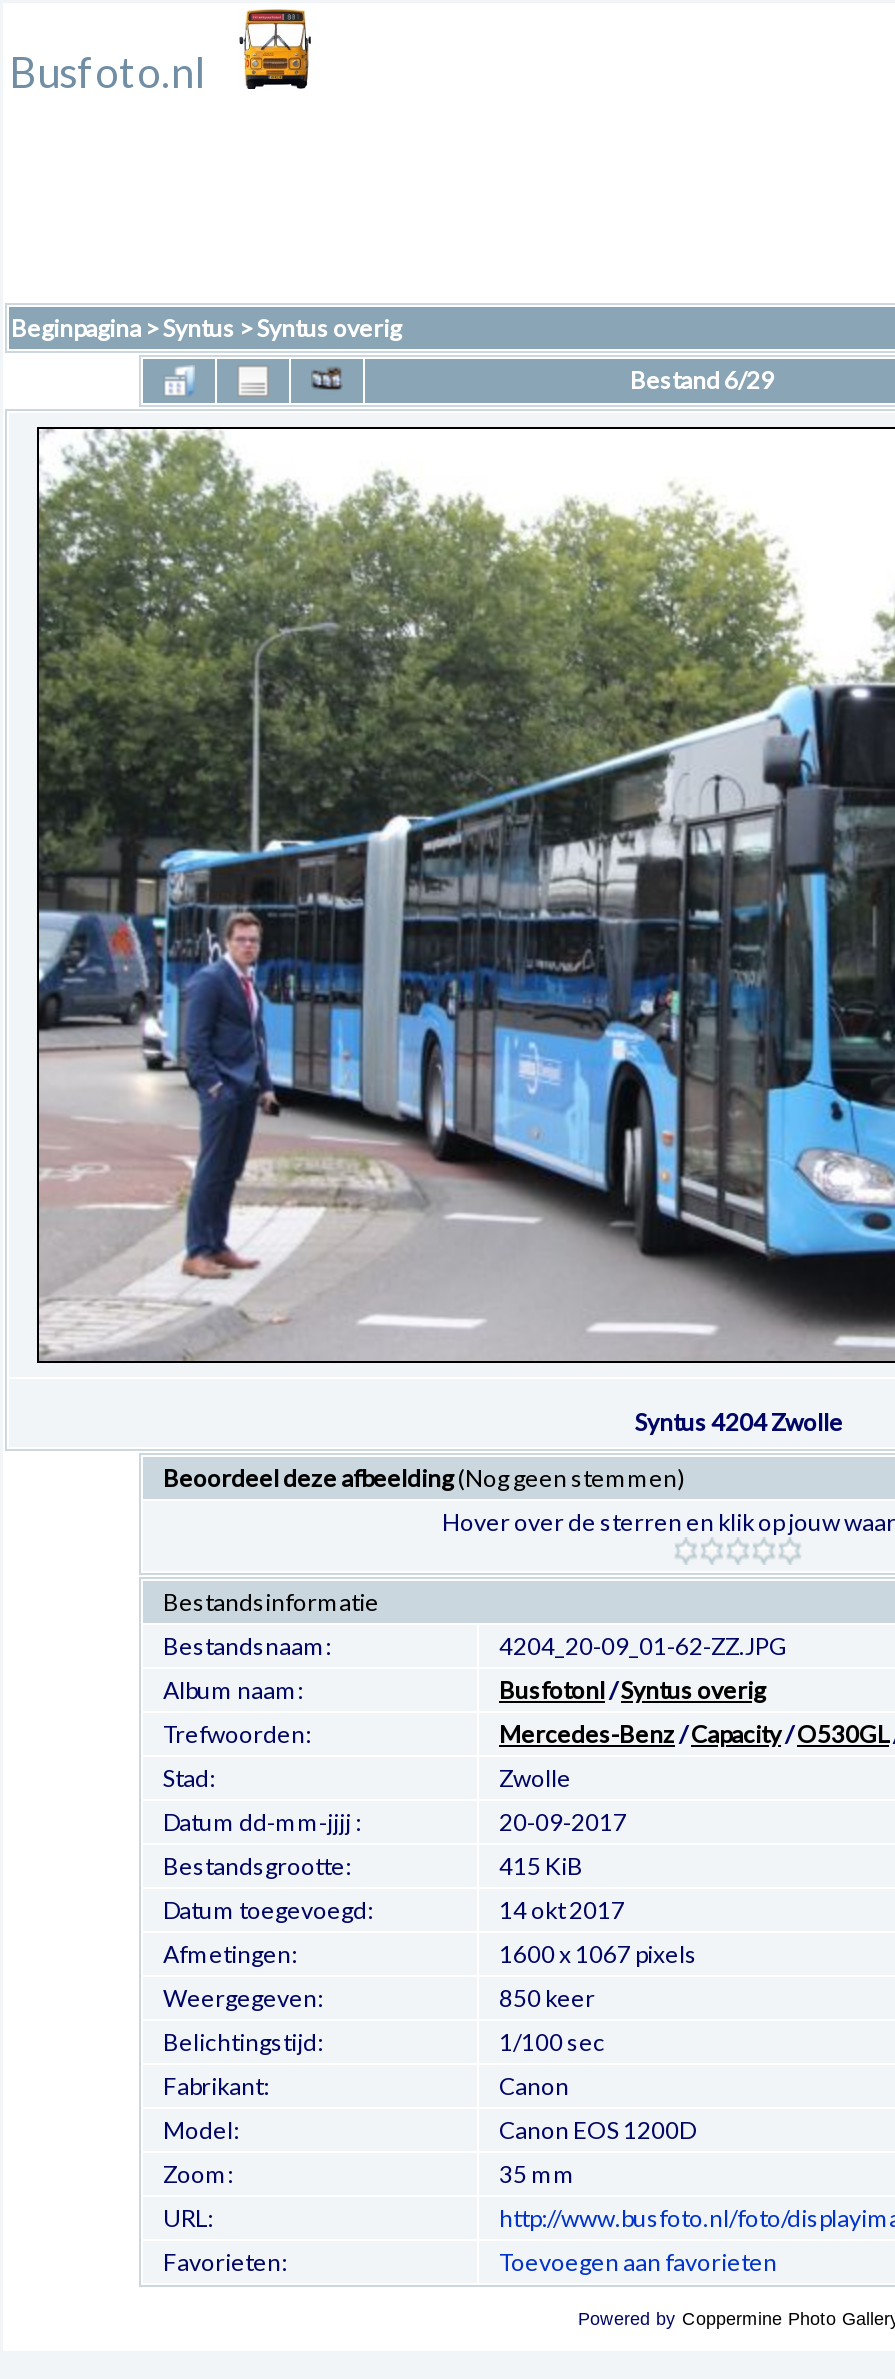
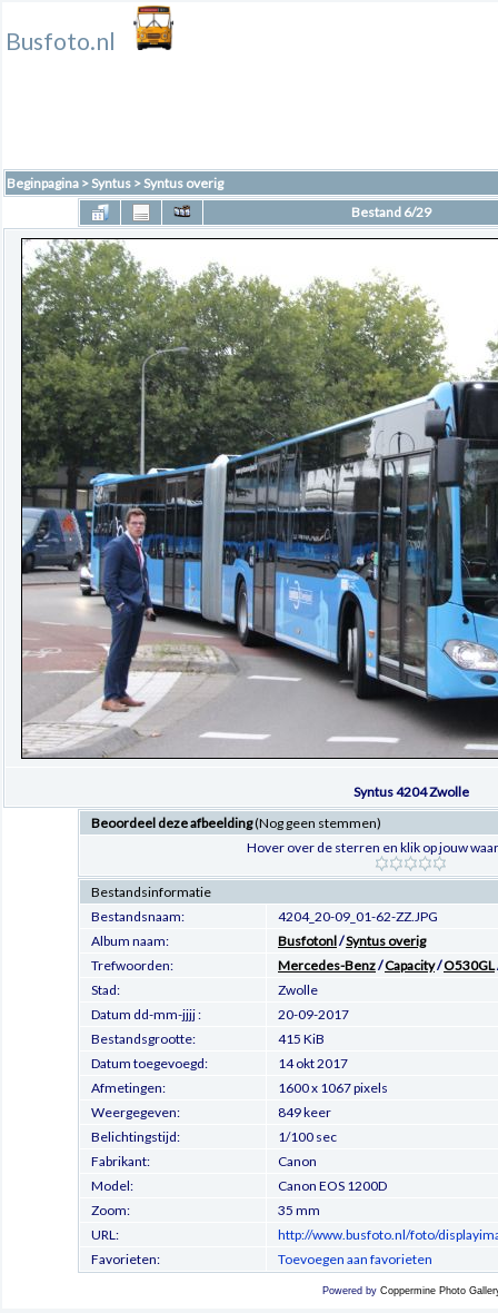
- 850 keer
+ 849 keer
